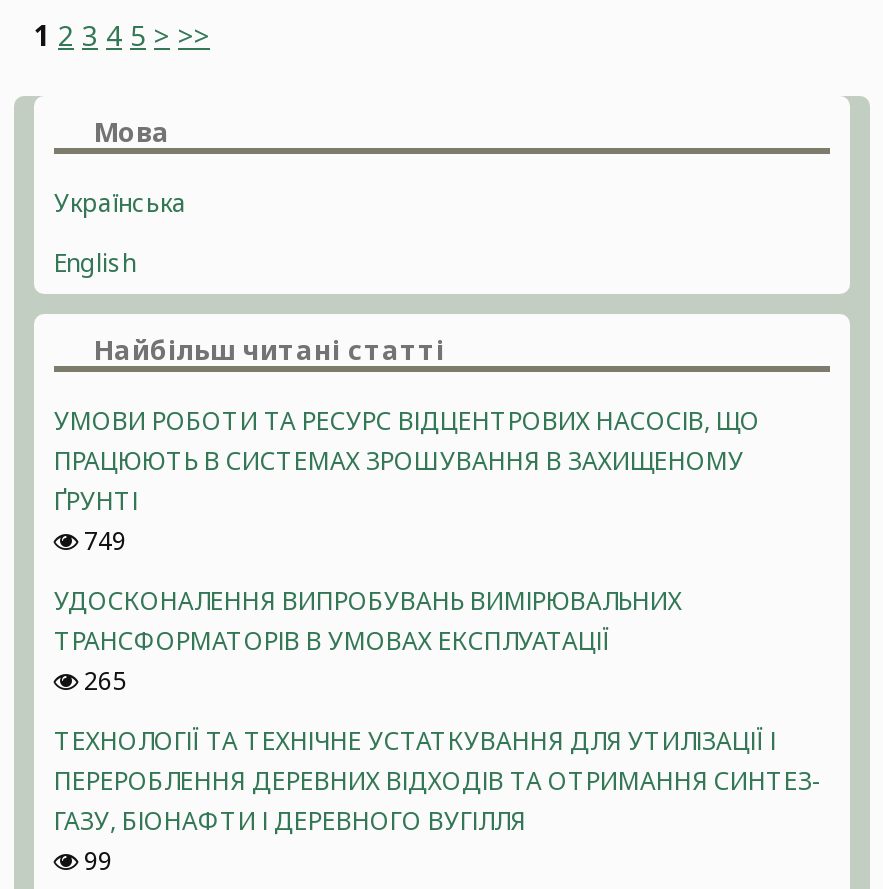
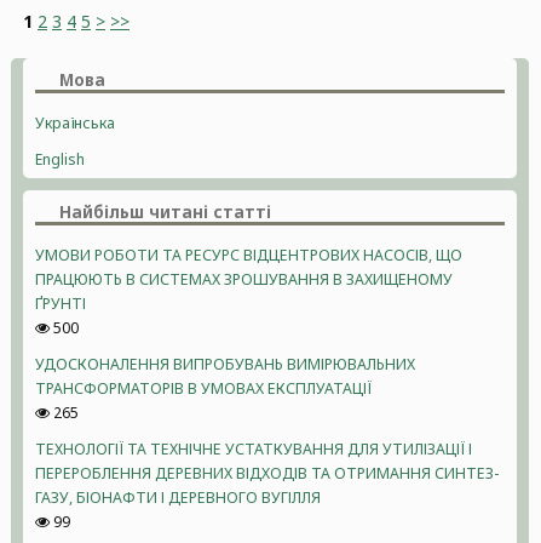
- 749
+ 500
